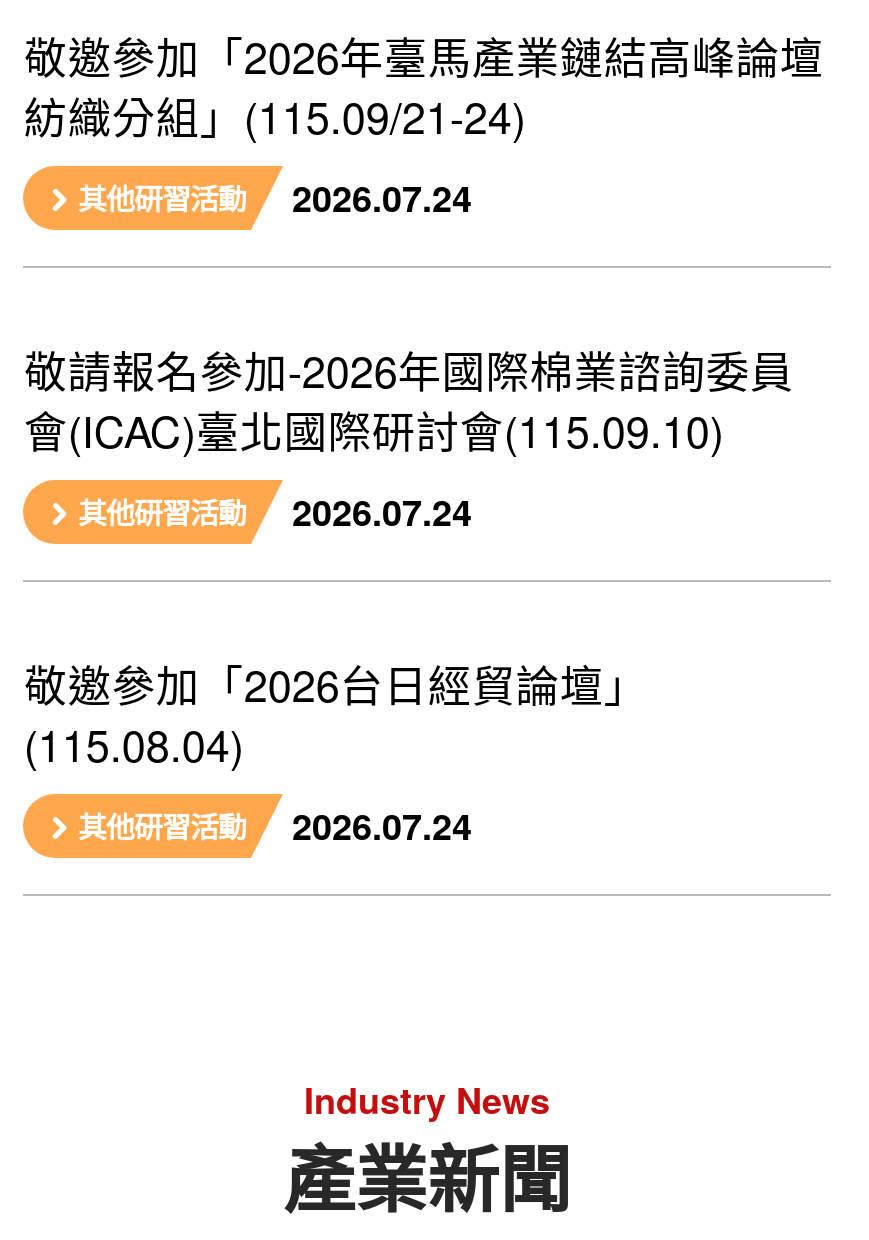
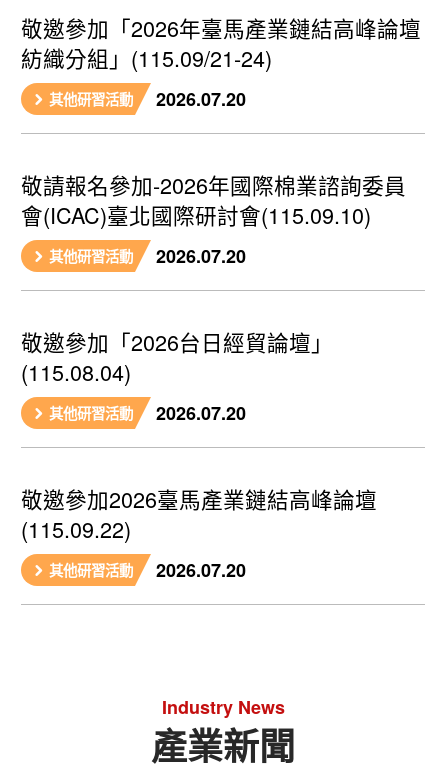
- 其他研習活動 2026.07.24
+ 其他研習活動 2026.07.20

- 其他研習活動 2026.07.24
+ 其他研習活動 2026.07.20

- 2026.07.24
+ 2026.07.20
+ 敬邀參加2026臺馬產業鏈結高峰論壇
+ (115.09.22)
+ 其他研習活動
+ 2026.07.20
